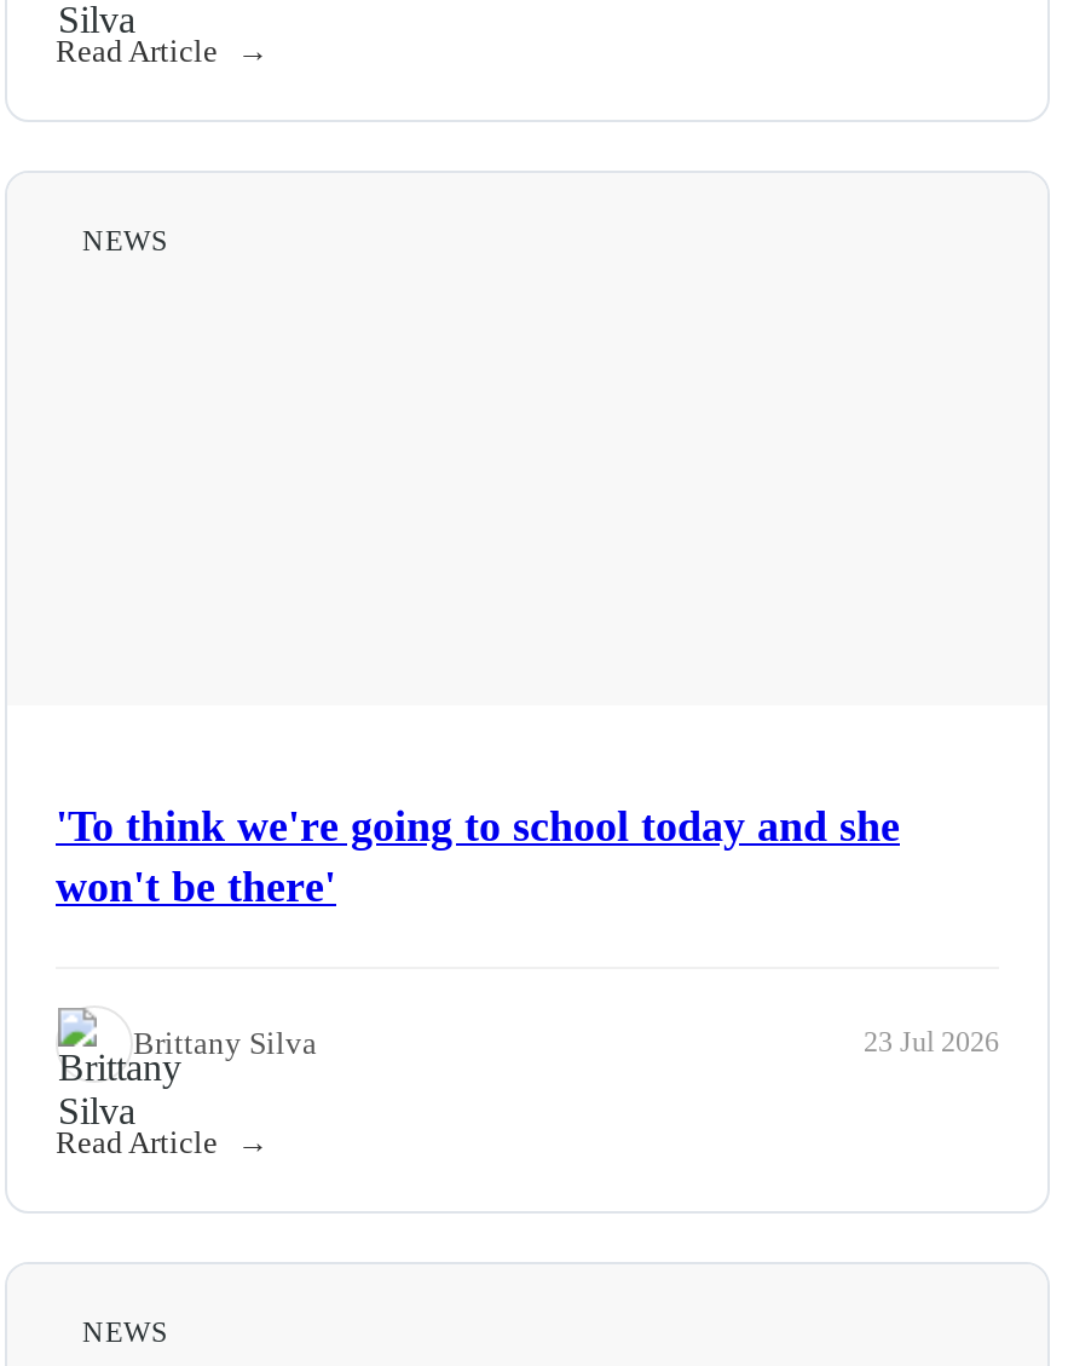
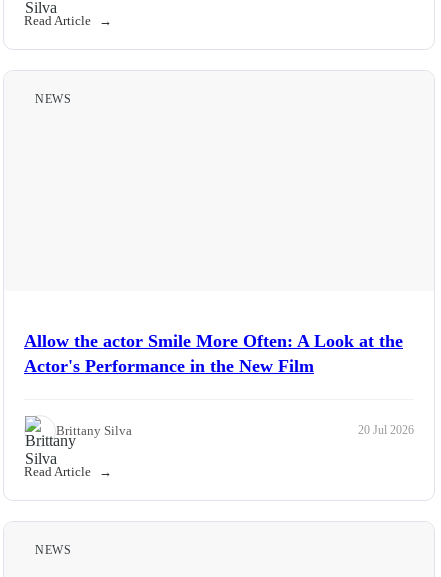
- 'To think we're going to school today and she
- won't be there'
+ Allow the actor Smile More Often: A Look at the
+ Actor's Performance in the New Film

- 23 Jul 2026
+ 20 Jul 2026
